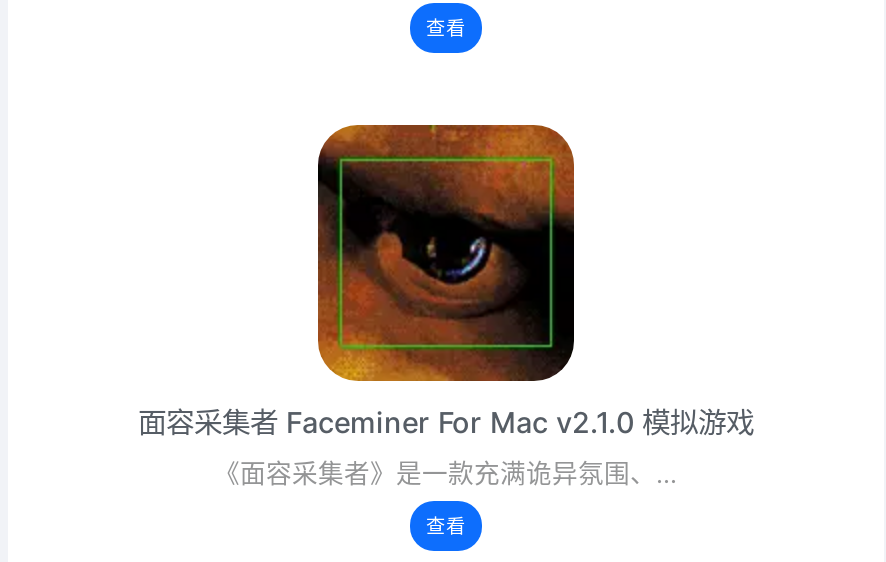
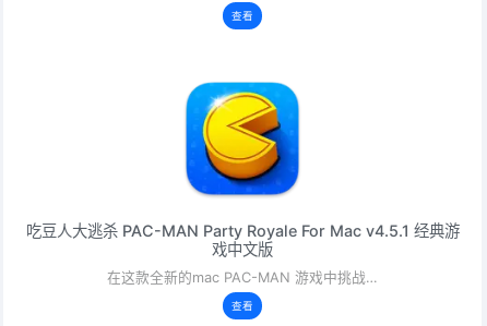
- [image]
- 面容采集者 Faceminer For Mac v2.1.0 模拟游戏
+ [image]
+ 吃豆人大逃杀 PAC-MAN Party Royale For Mac v4.5.1 经典游
+ 戏中文版

- 《面容采集者》是一款充满诡异氛围、…
+ 在这款全新的mac PAC-MAN 游戏中挑战…
